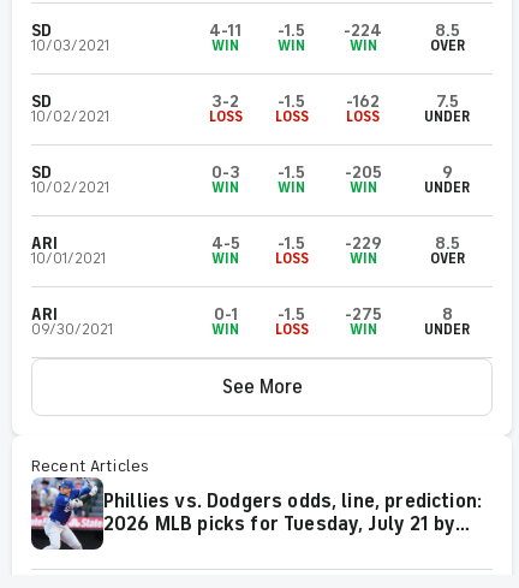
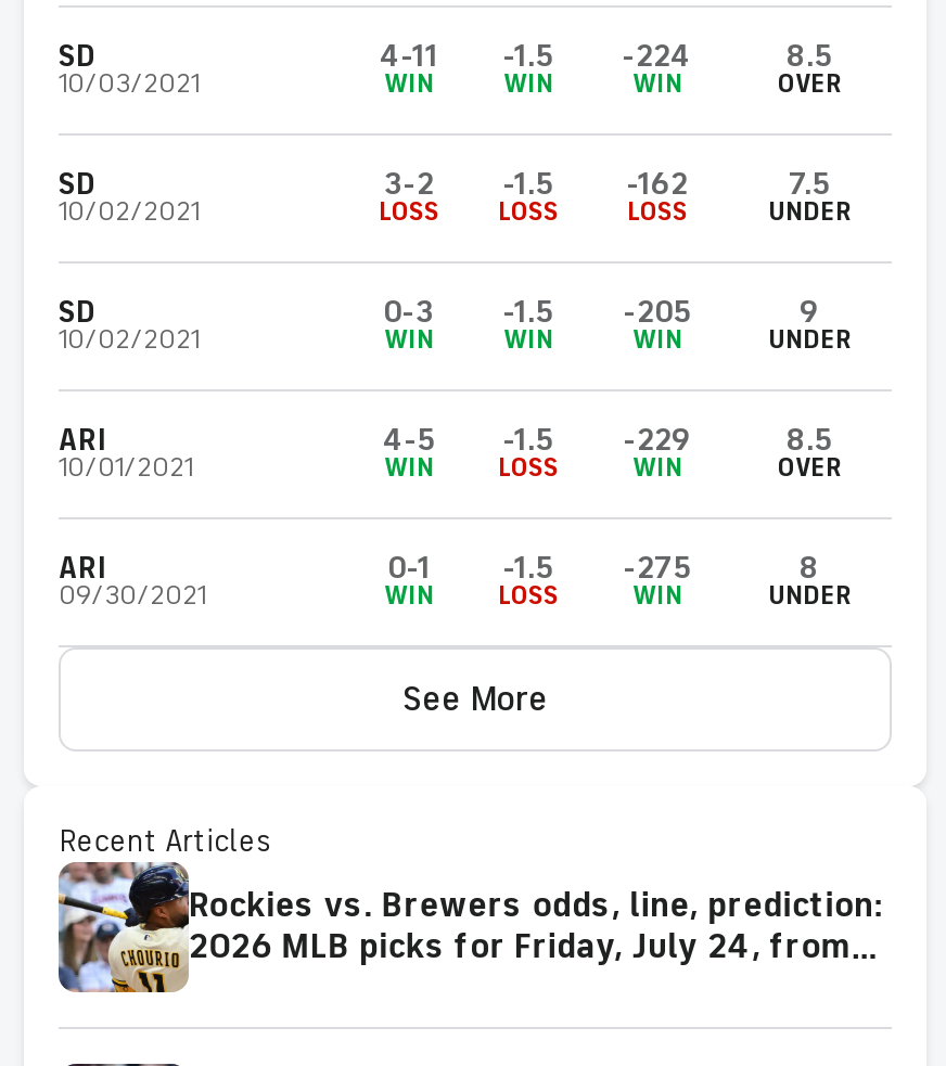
- [image]
- Phillies vs. Dodgers odds, line, prediction:
+ [image]
+ Rockies vs. Brewers odds, line, prediction:

- 2026 MLB picks for Tuesday, July 21 by
+ 2026 MLB picks for Friday, July 24, from
